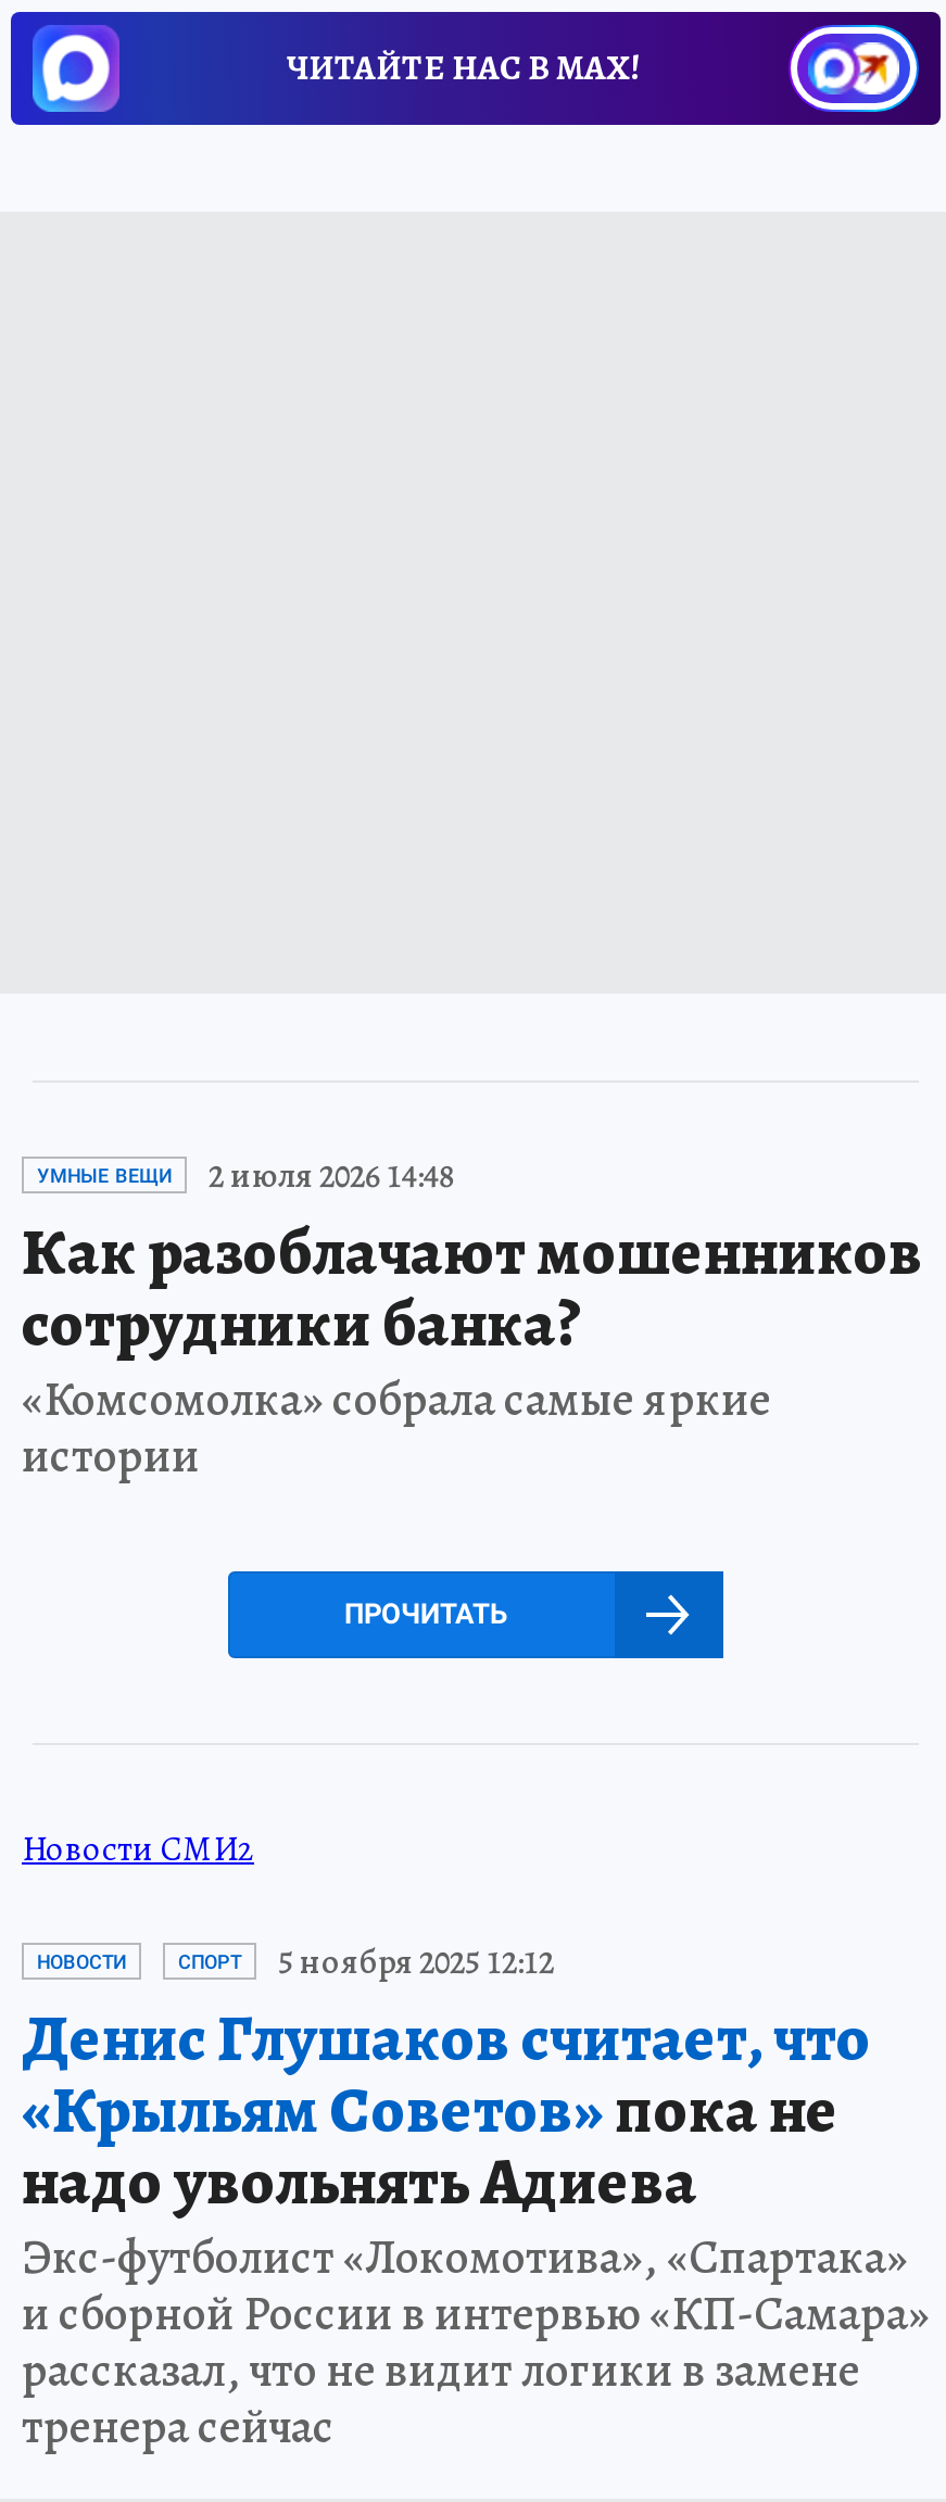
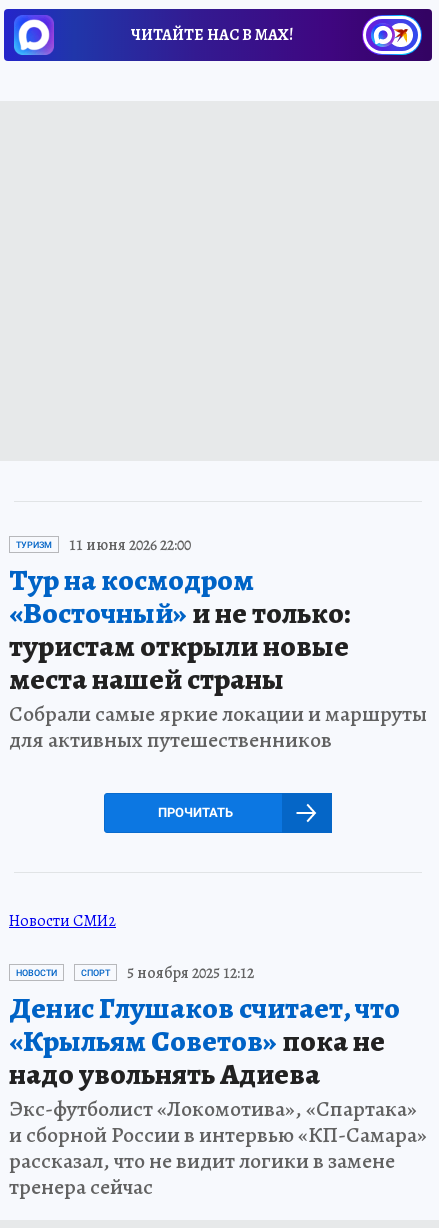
- УМНЫЕ ВЕЩИ
- 2 июля 2026 14:48
- Как разоблачают мошенников
- сотрудники банка?
- «Комсомолка» собрала самые яркие
- истории
+ ТУРИЗМ
+ 11 июня 2026 22:00
+ Тур на космодром
+ «Восточный»и не только:
+ туристам открыли новые
+ места нашей страны
+ Собрали самые яркие локации и маршруты
+ для активных путешественников
